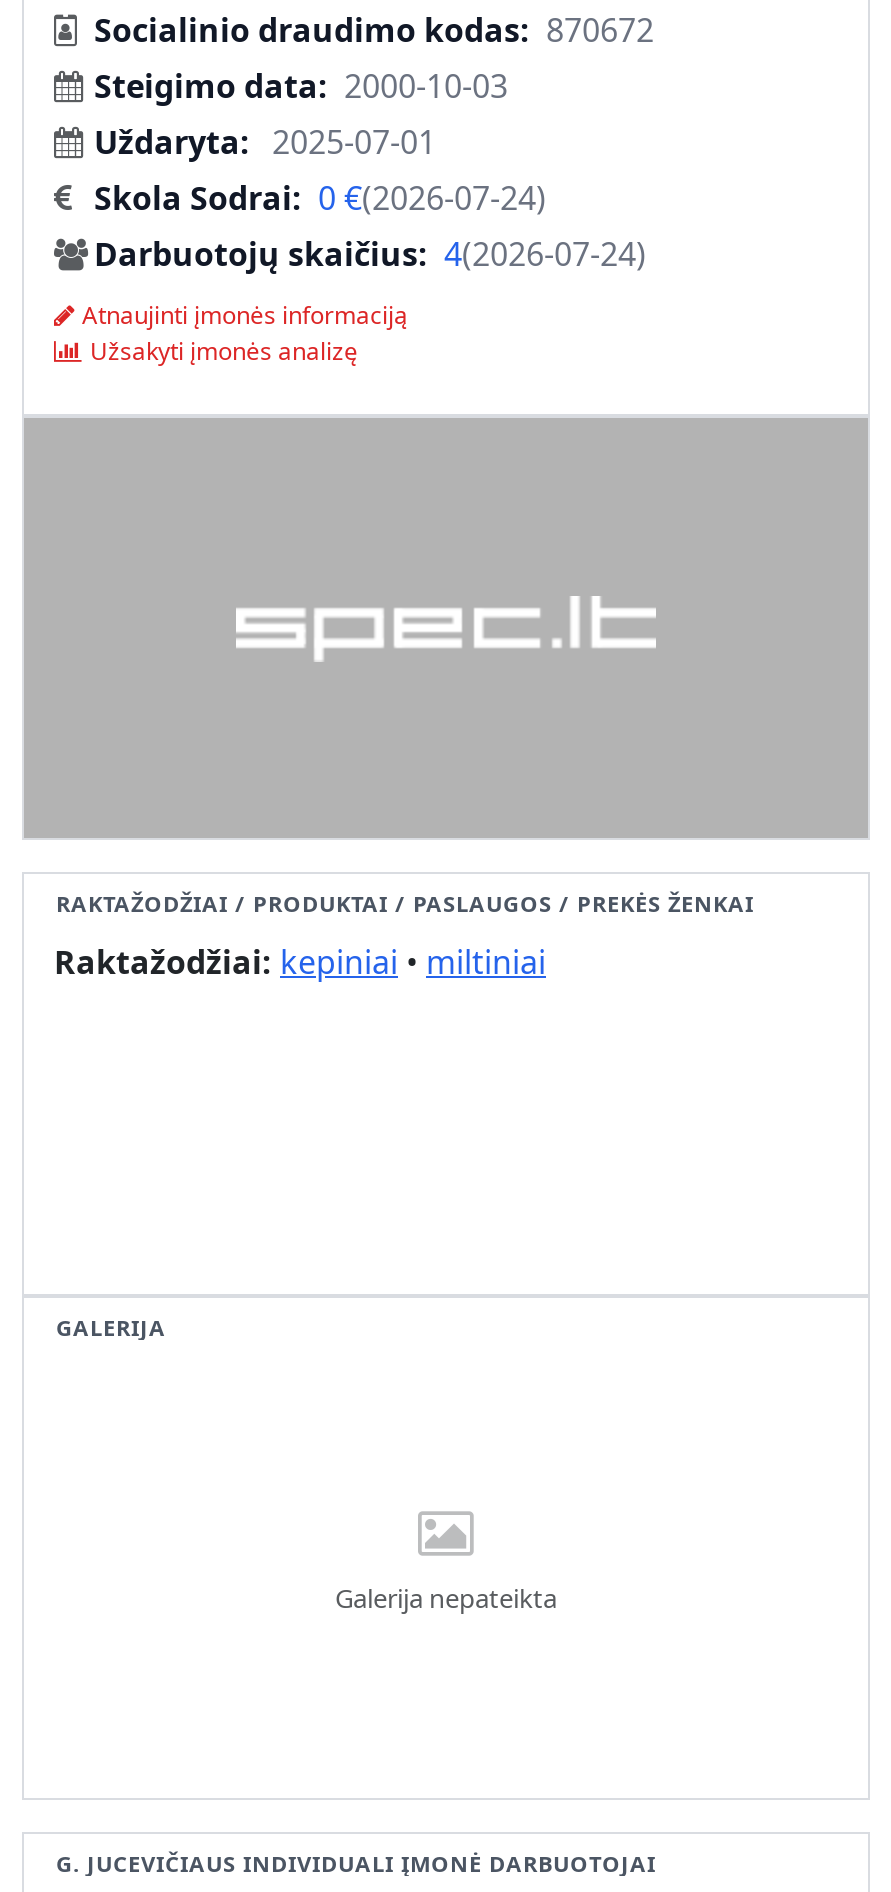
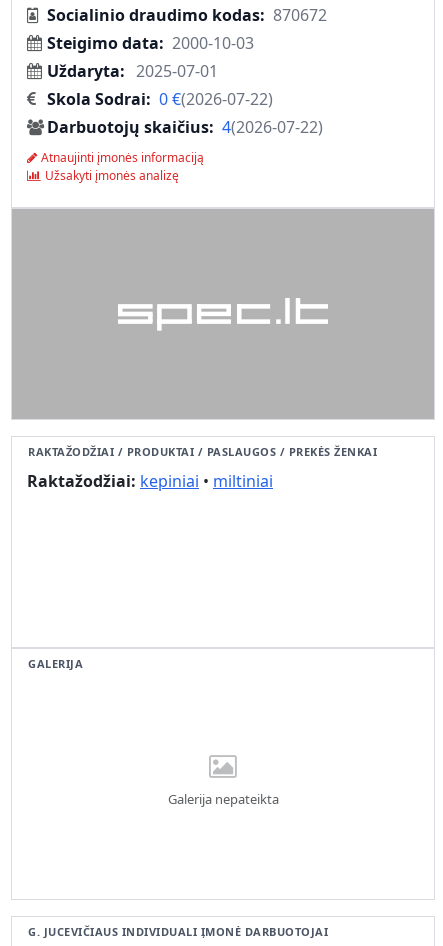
- Skola Sodrai 0 €(2026-07-24)
+ Skola Sodrai 0 €(2026-07-22)

- Darbuotojų skaičius 4(2026-07-24)
+ Darbuotojų skaičius 4(2026-07-22)
